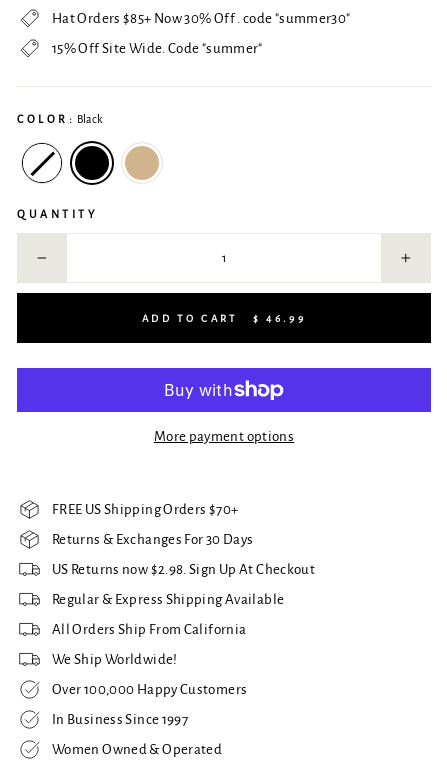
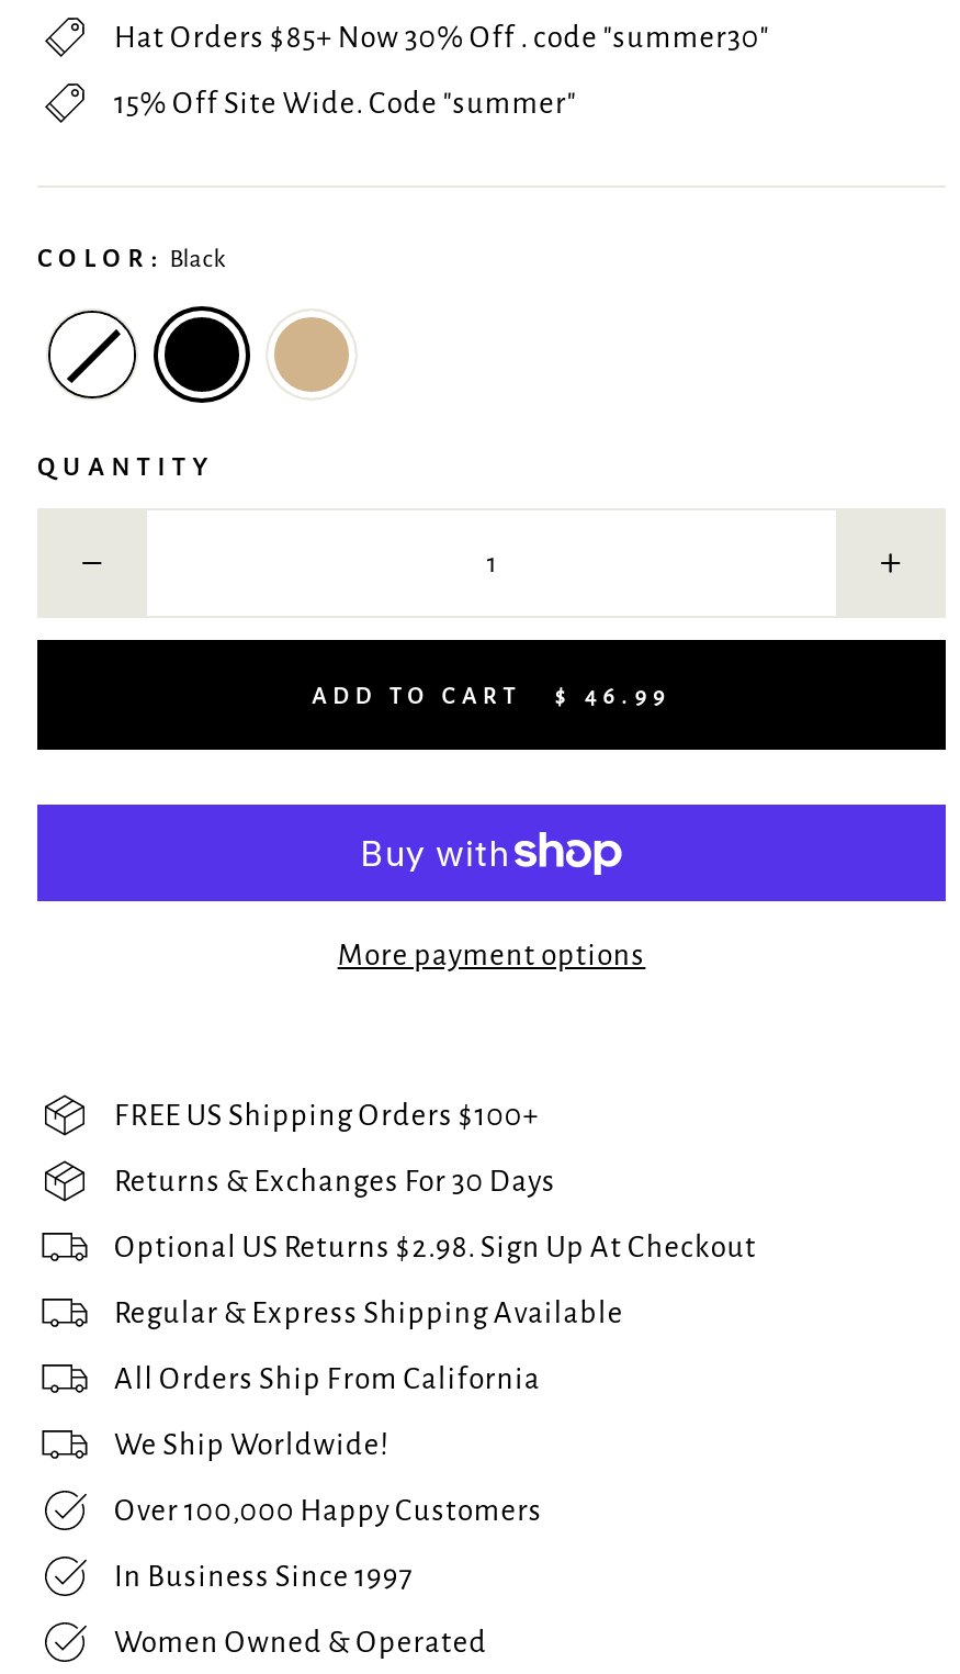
- FREE US Shipping Orders $70+
+ FREE US Shipping Orders $100+

- US Returns now $2.98. Sign Up At Checkout
+ Optional US Returns $2.98. Sign Up At Checkout
